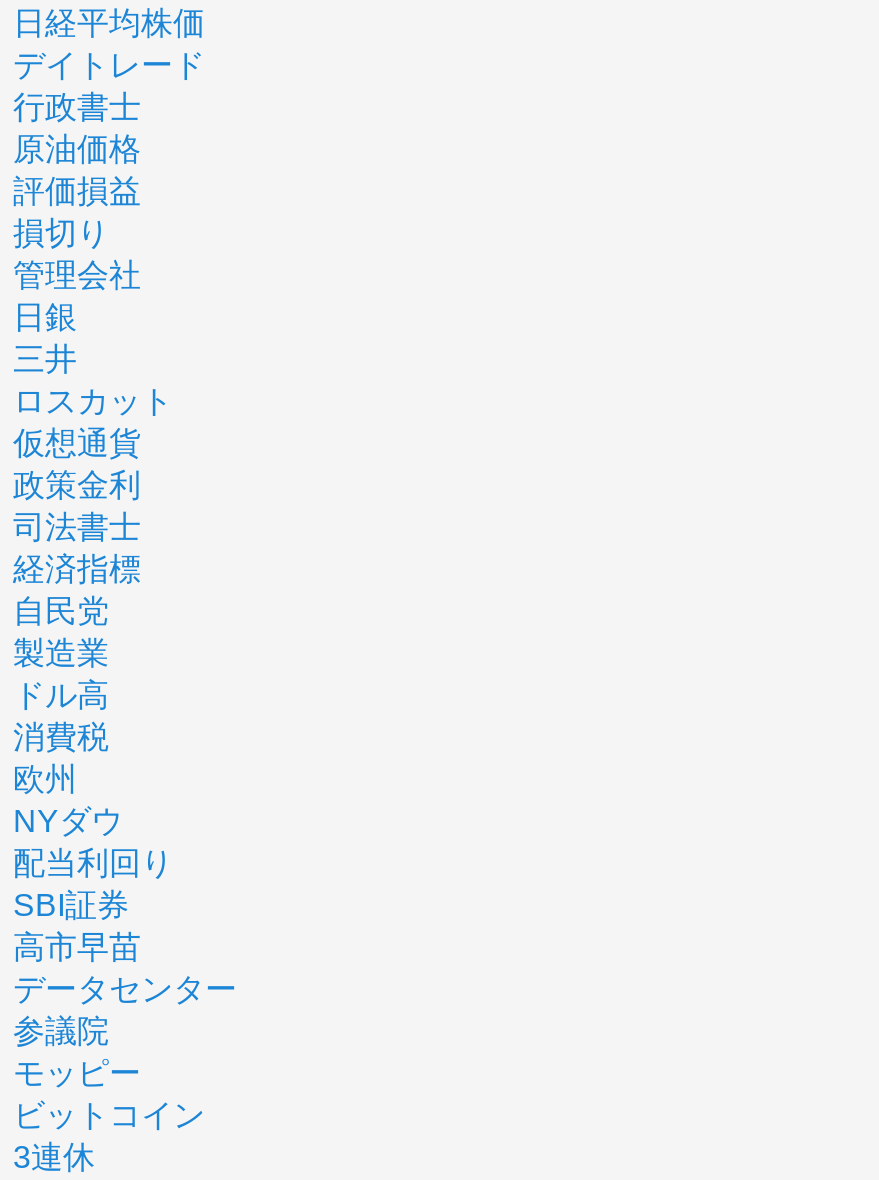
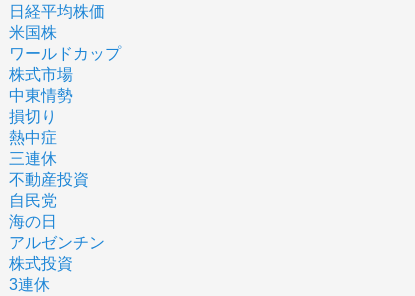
- デイトレード
- 行政書士
- 原油価格
- 評価損益
+ 米国株
+ ワールドカップ
+ 株式市場
+ 中東情勢

- 管理会社
- 日銀
- 三井
- ロスカット
- 仮想通貨
- 政策金利
- 司法書士
- 経済指標
+ 熱中症
+ 三連休
+ 不動産投資

- 製造業
- ドル高
- 消費税
- 欧州
- NYダウ
- 配当利回り
- SBI証券
- 高市早苗
- データセンター
- 参議院
- モッピー
- ビットコイン
+ 海の日
+ アルゼンチン
+ 株式投資
